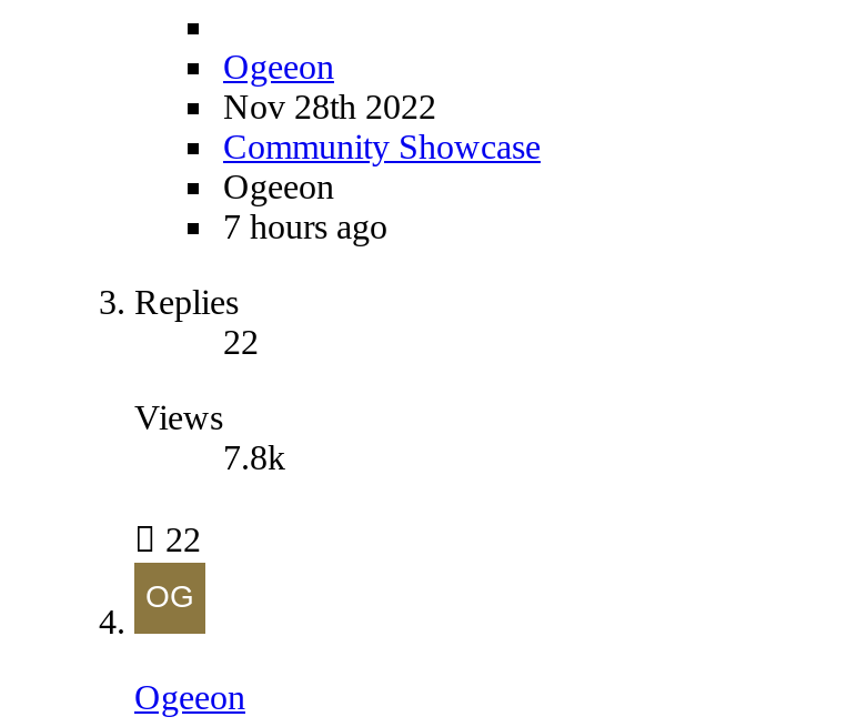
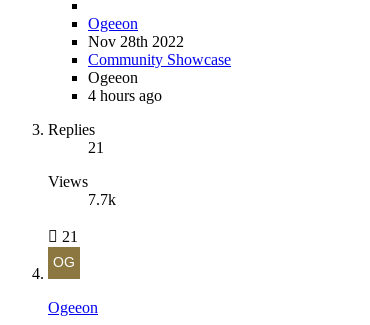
- 7 hours ago
+ 4 hours ago

- 22
+ 21

- 7.8k
+ 7.7k

- 22
+ 21
